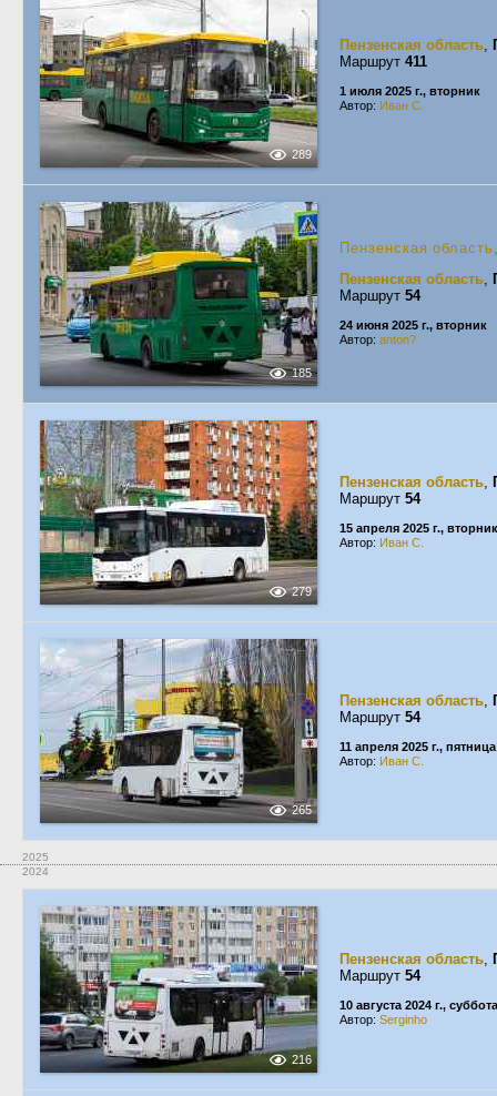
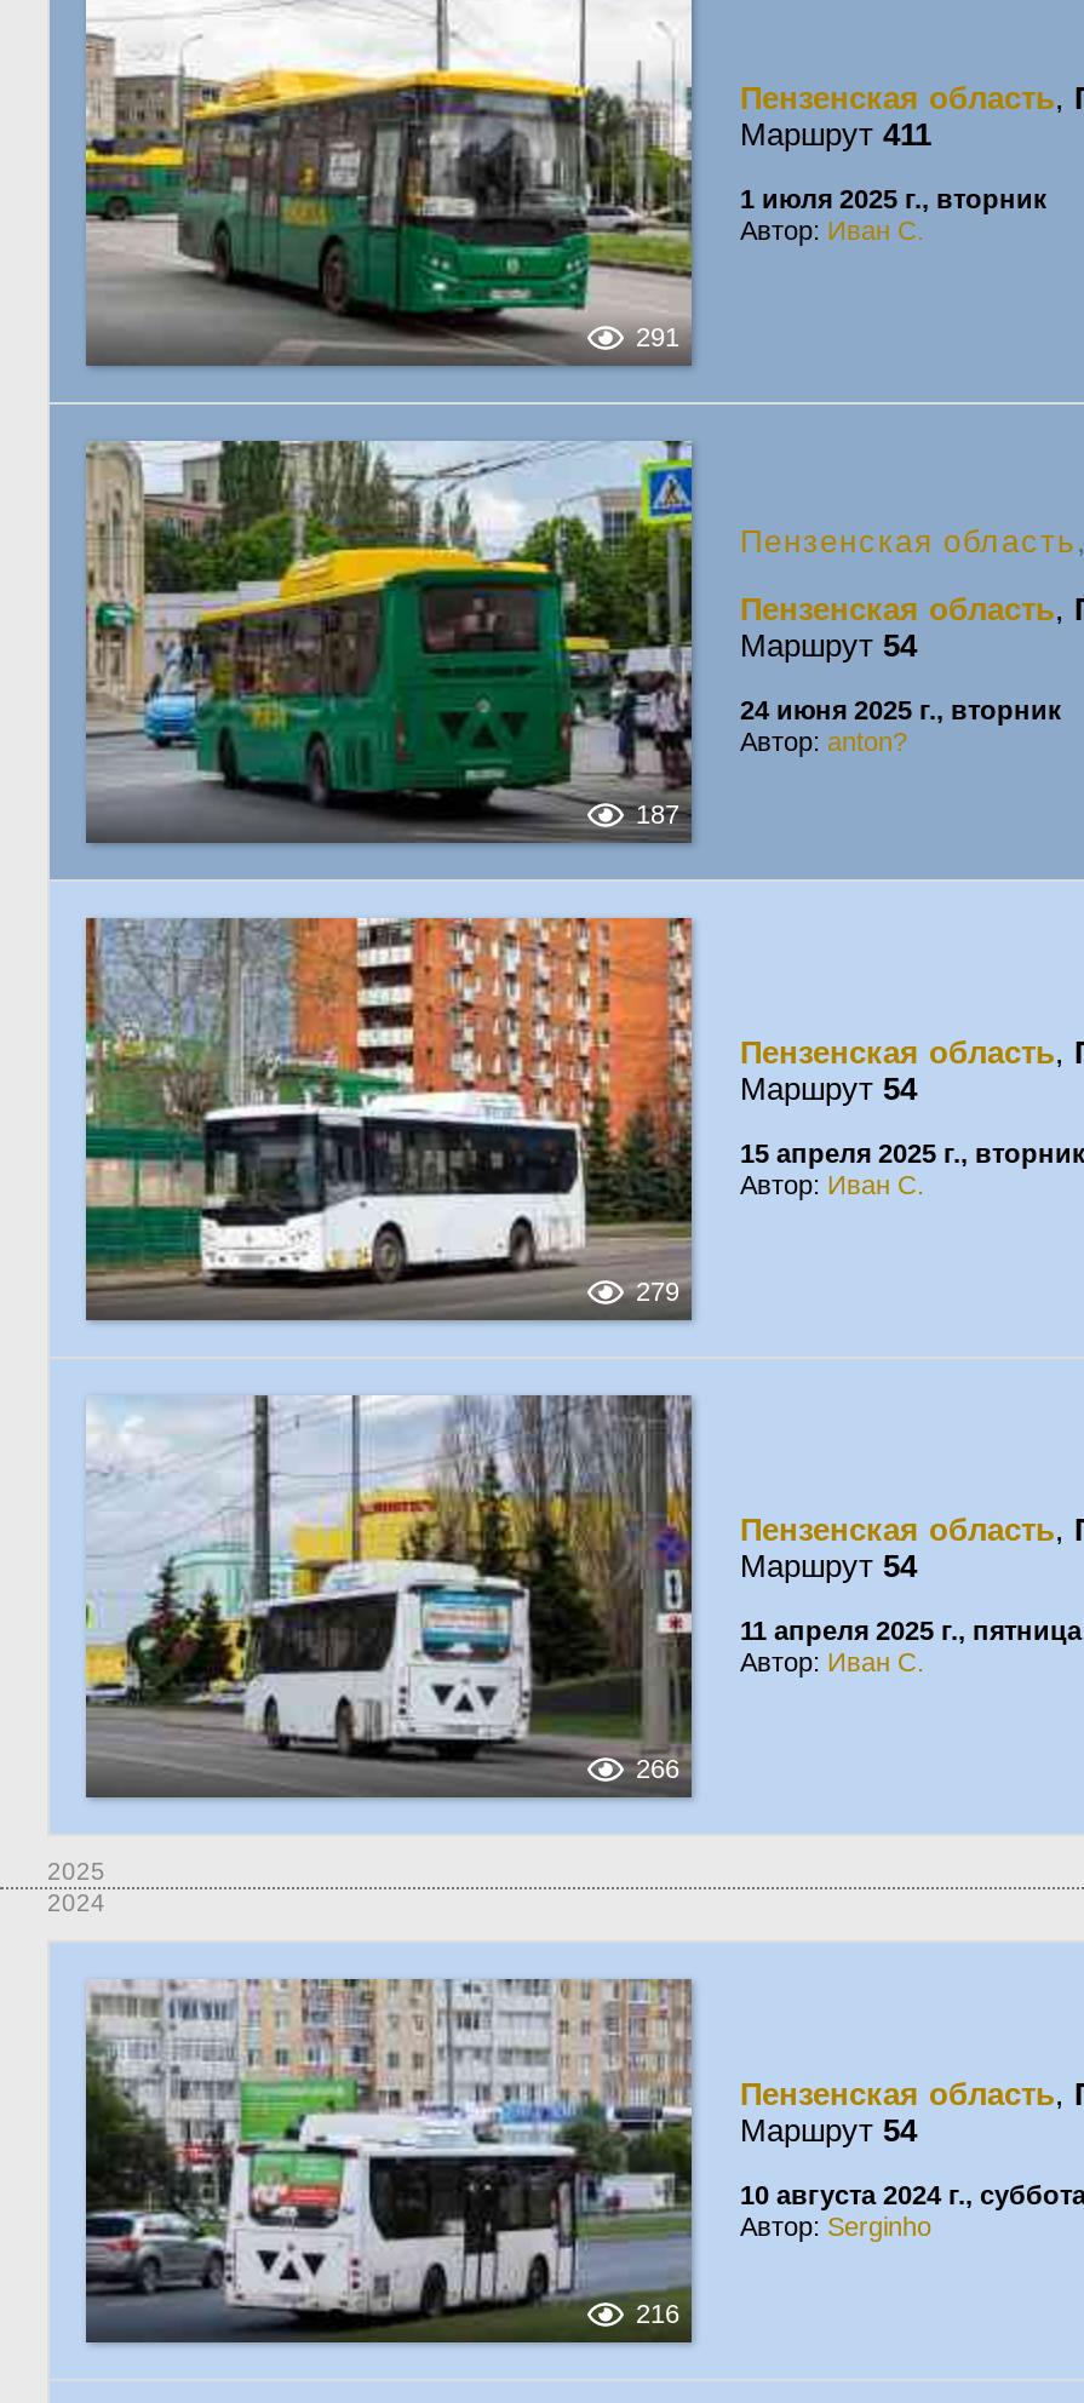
- 289
+ 291

- 185
+ 187

- 265
+ 266
